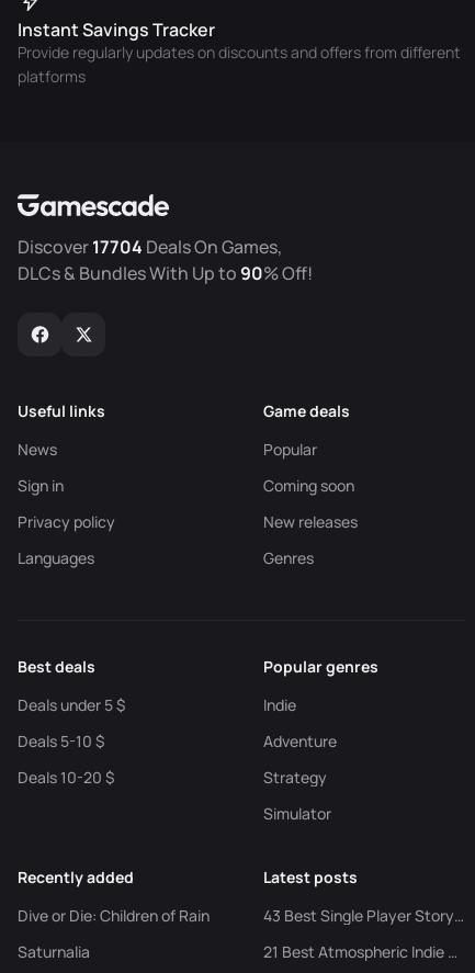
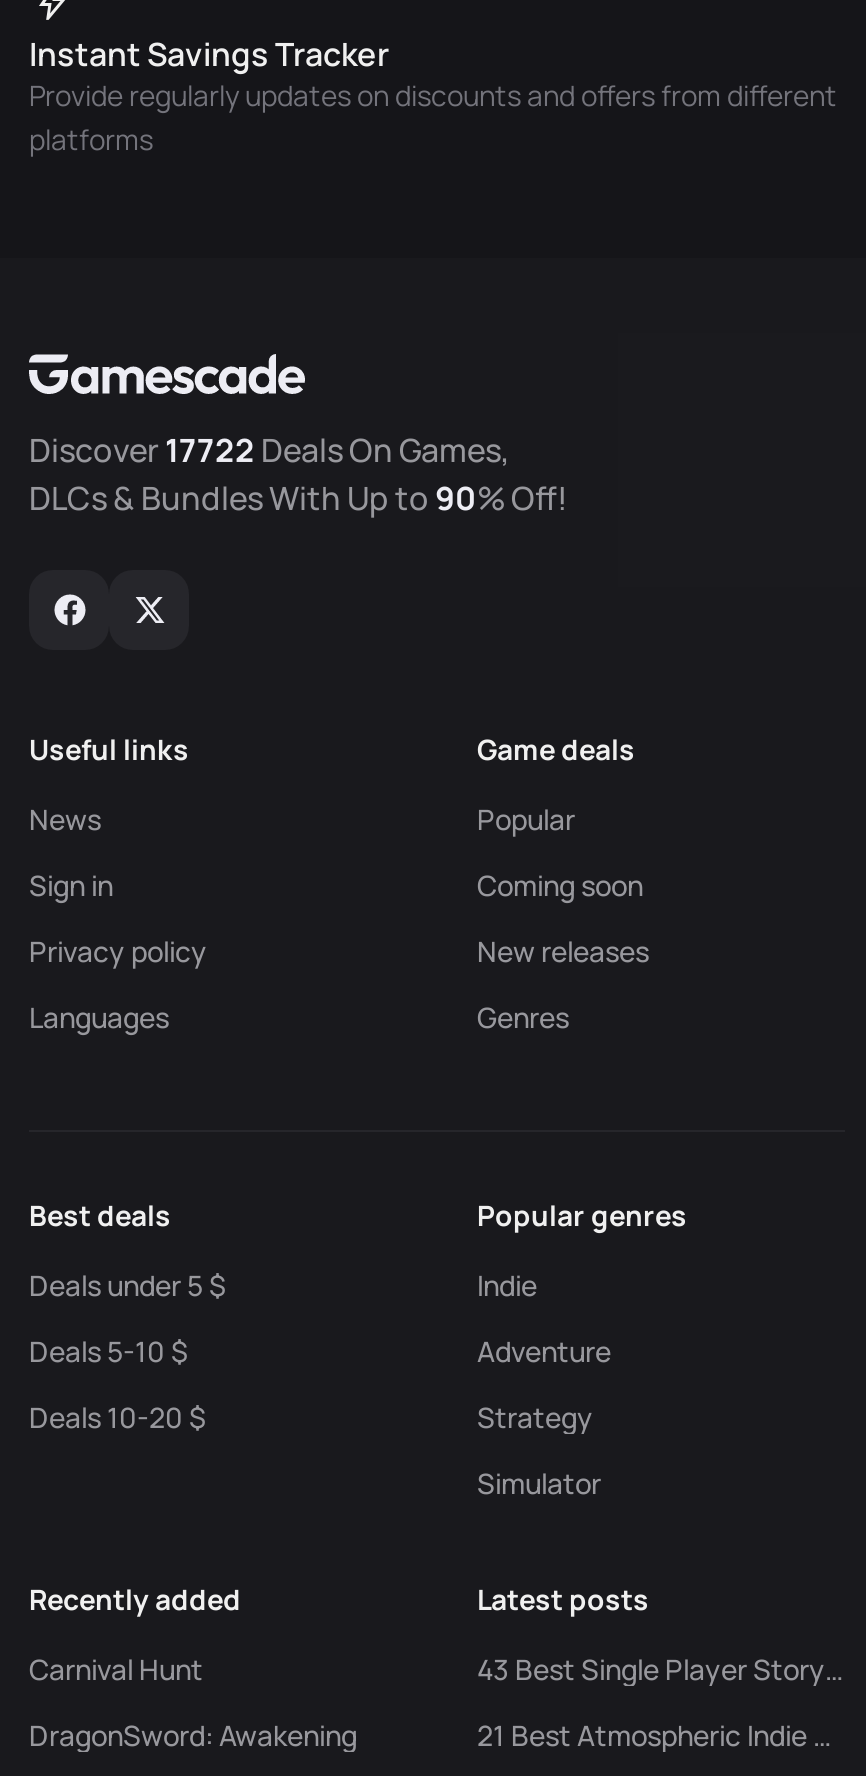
- Discover 17704 Deals On Games,
+ Discover 17722 Deals On Games,

- Dive or Die: Children of Rain
+ Carnival Hunt

- Saturnalia
+ DragonSword: Awakening
